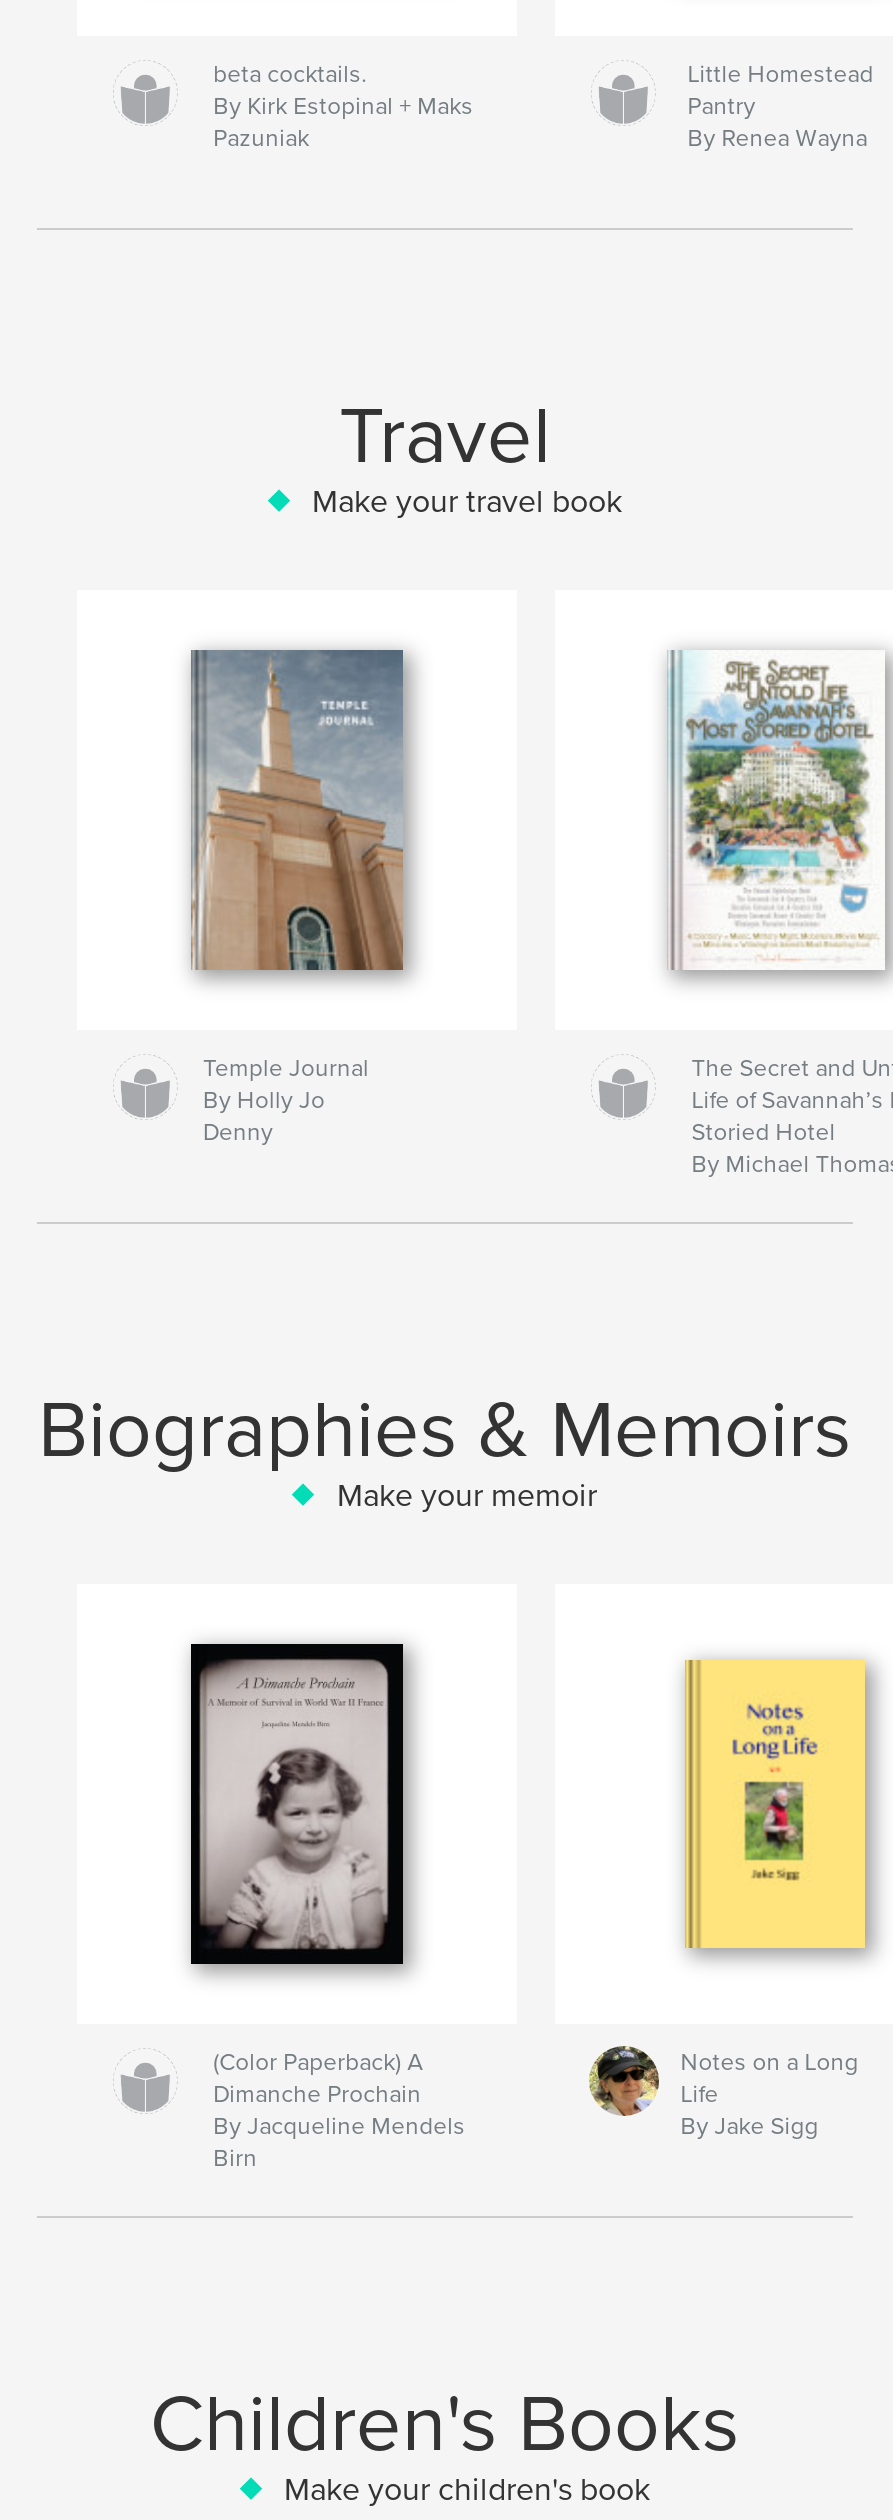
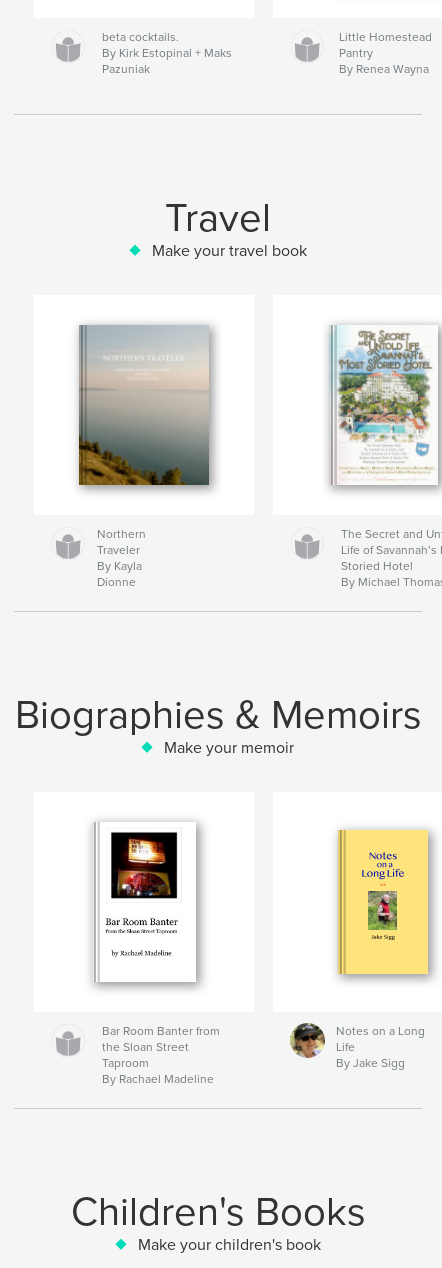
- [image]
- Temple Journal
- By Holly Jo
- Denny
+ [image]
+ Northern
+ Traveler
+ By Kayla
+ Dionne

- [image]
+ [image]

- (Color Paperback) A
- Dimanche Prochain
- By Jacqueline Mendels
- Birn
+ Bar Room Banter from
+ the Sloan Street
+ Taproom
+ By Rachael Madeline
